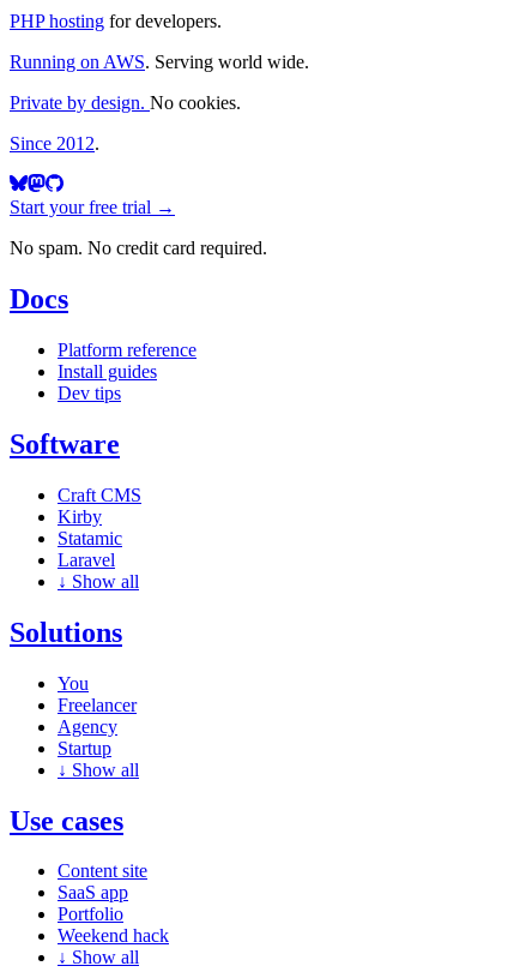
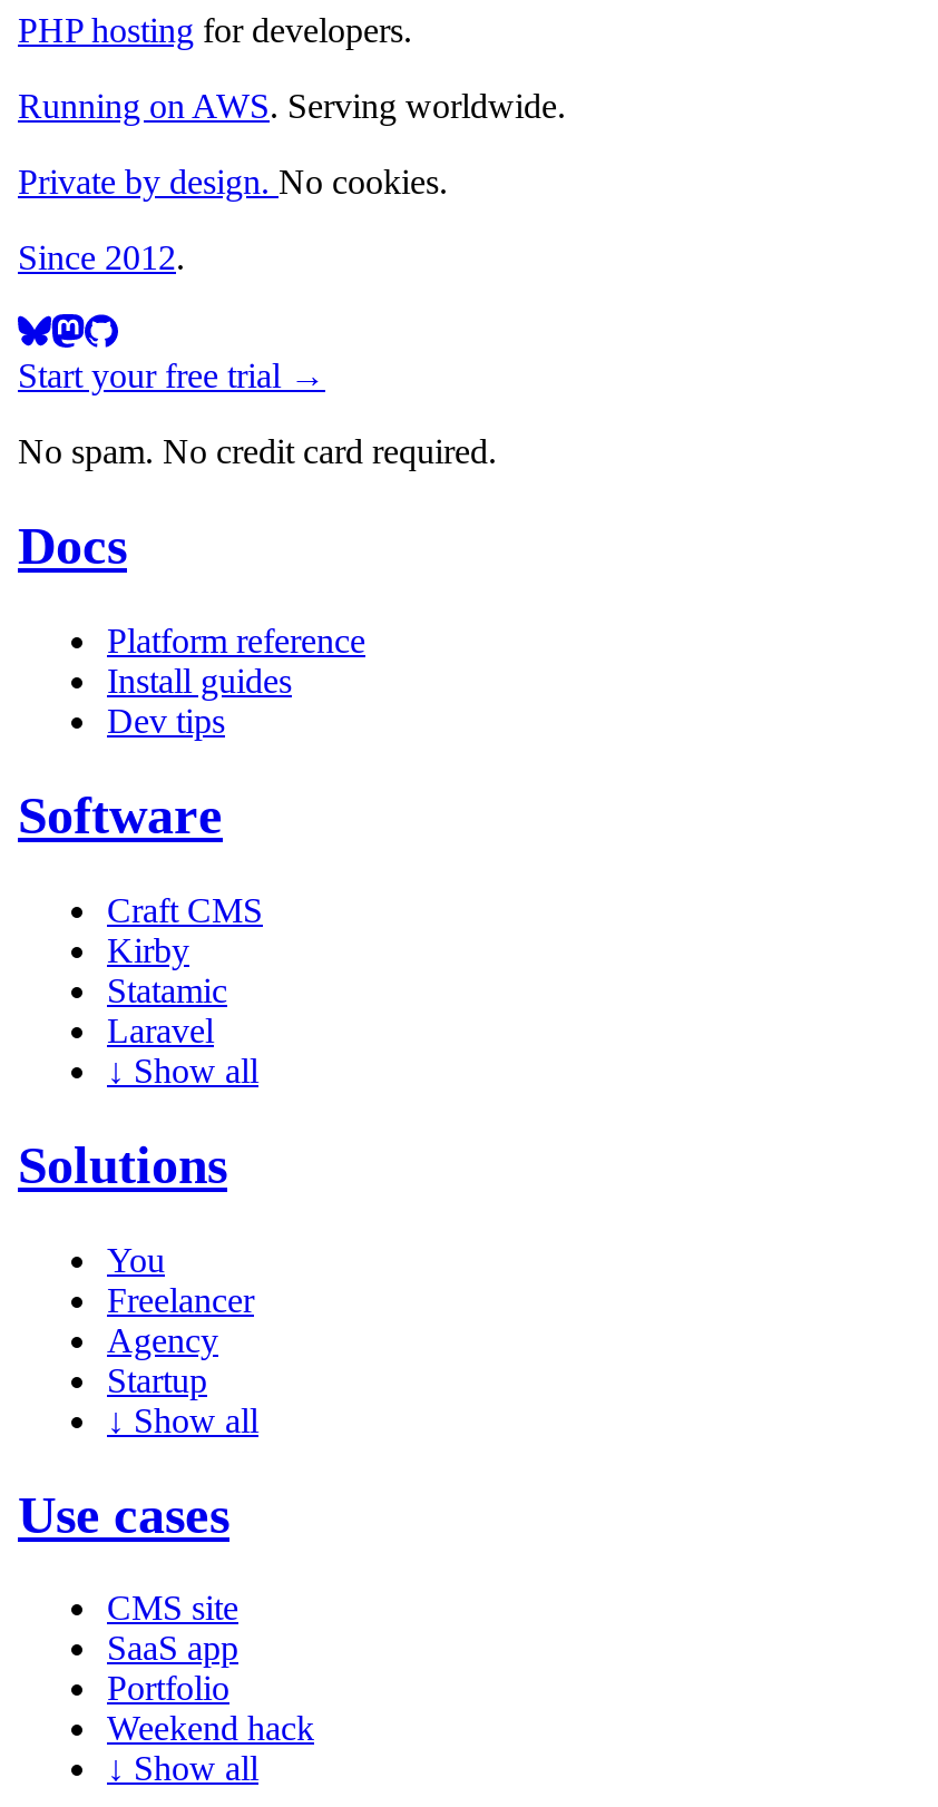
- Running on AWS. Serving world wide.
+ Running on AWS. Serving worldwide.

- Content site
+ CMS site
